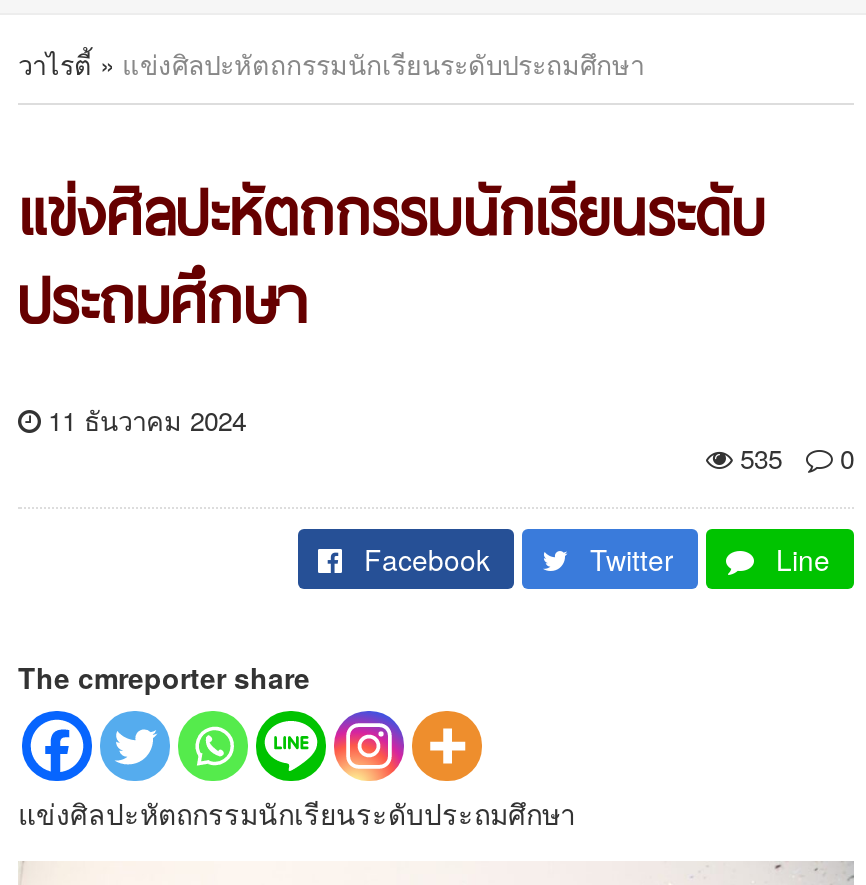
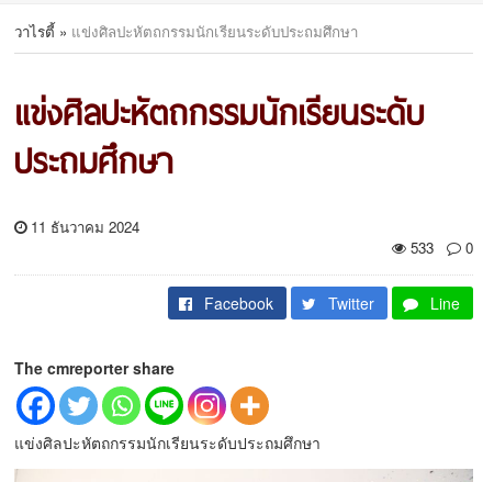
- 535 0
+ 533 0
